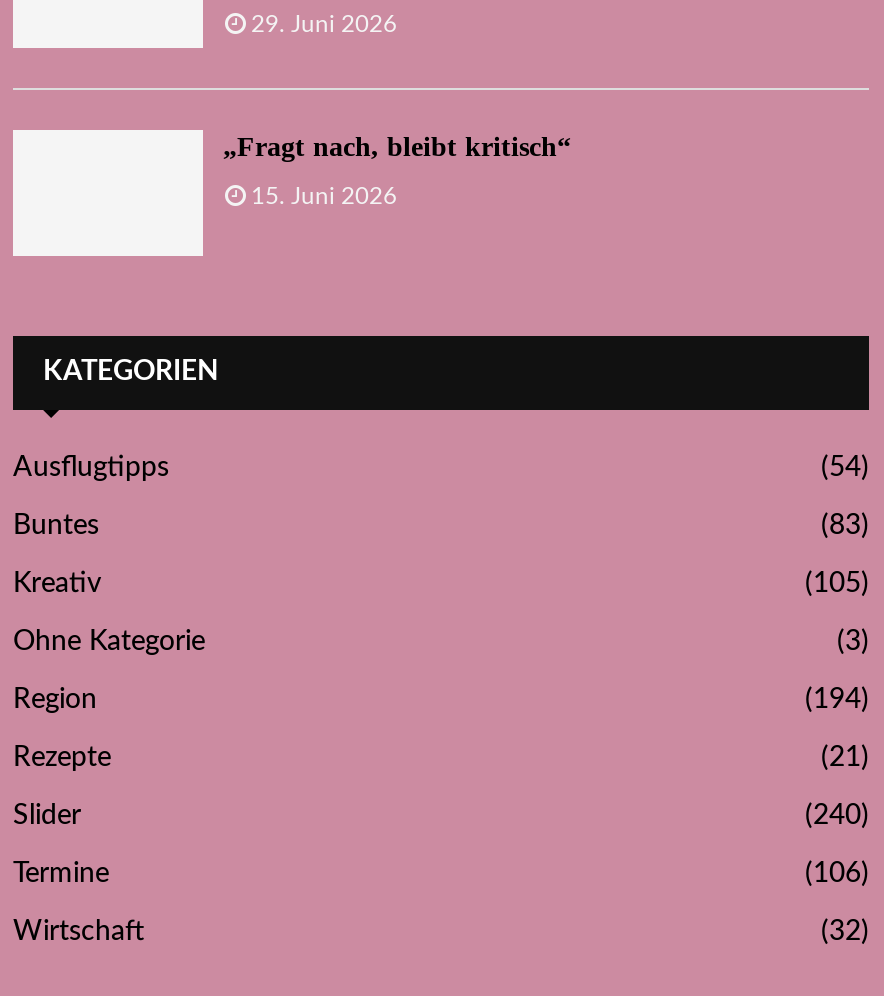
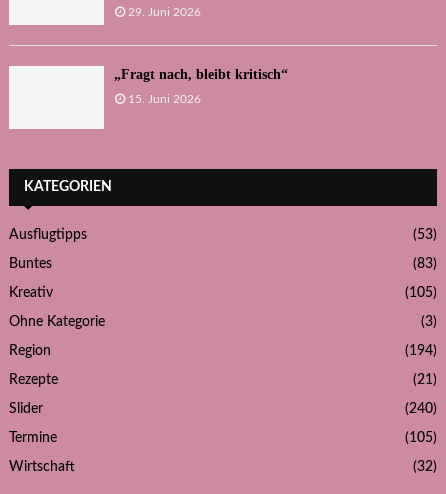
- (54)
+ (53)

- (106)
+ (105)
